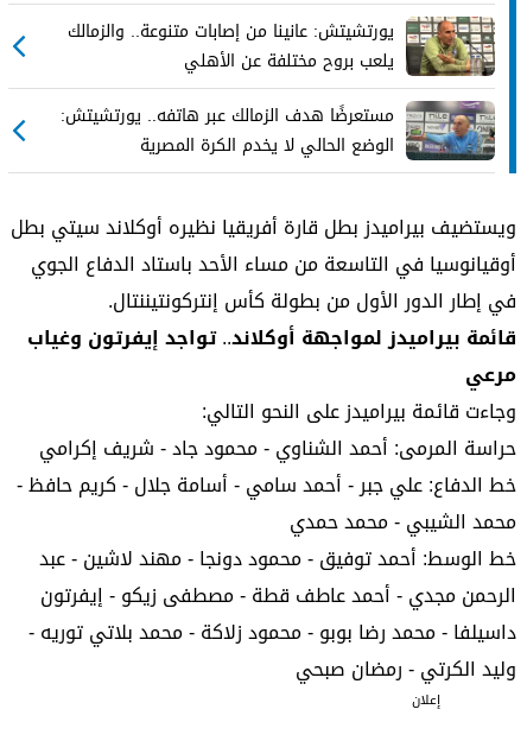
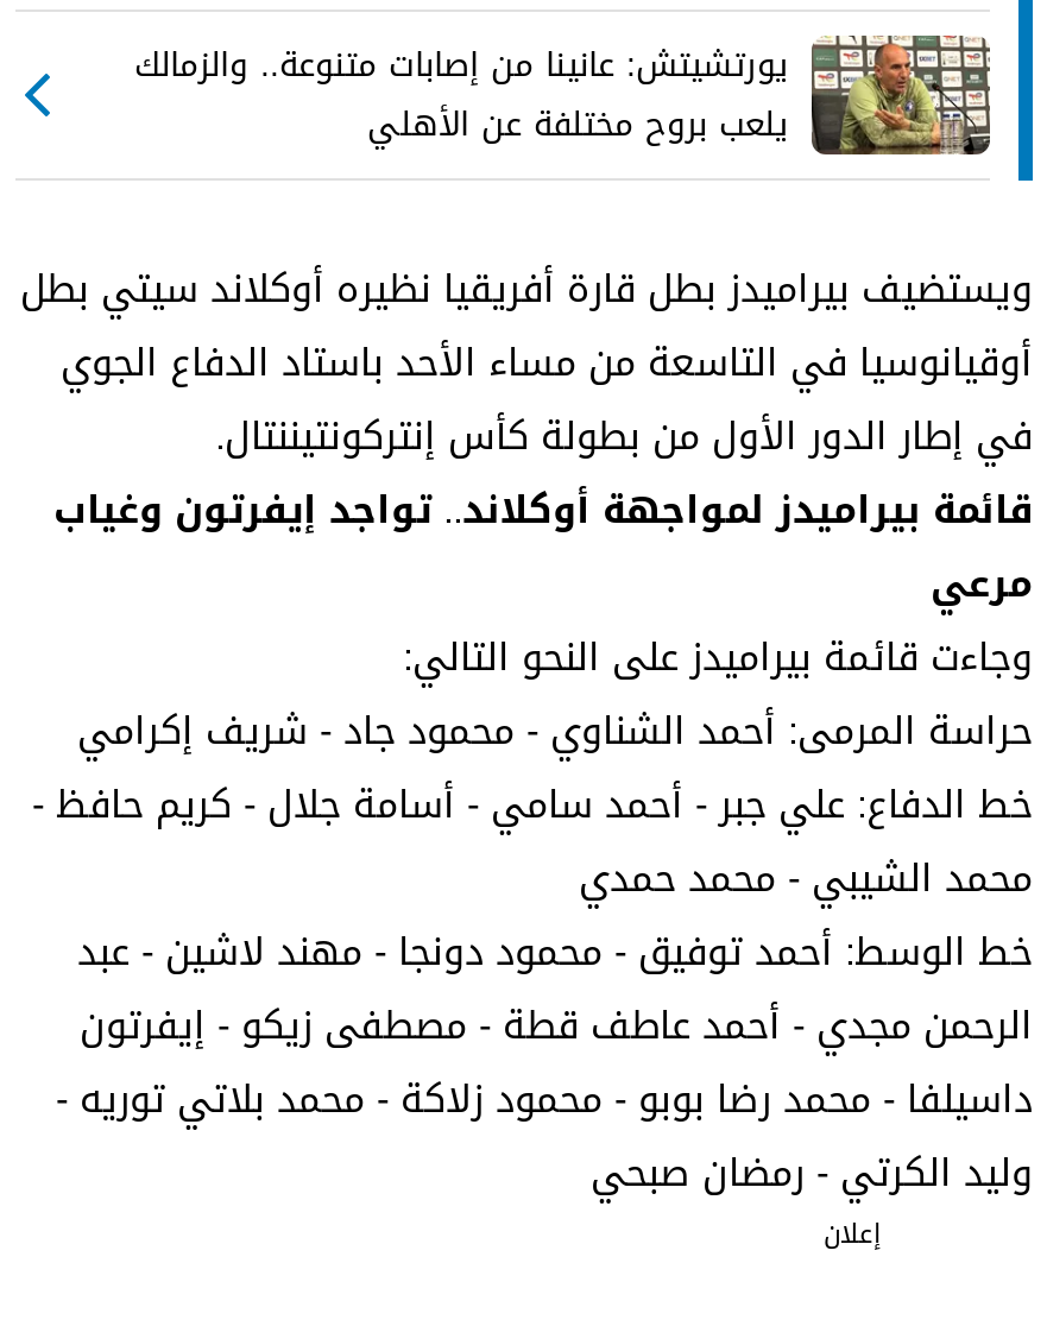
- [image]
- مستعرضًا هدف الزمالك عبر هاتفه.. يورتشيتش:
- الوضع الحالي لا يخدم الكرة المصرية
